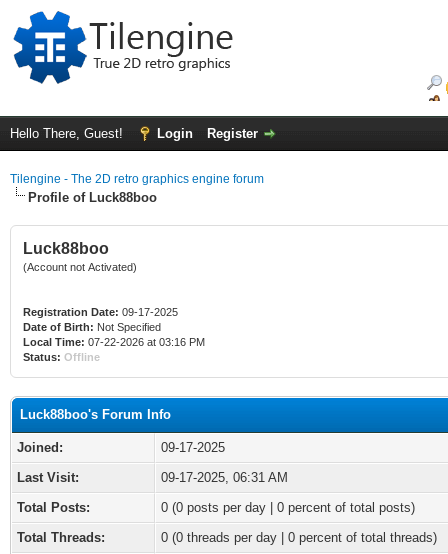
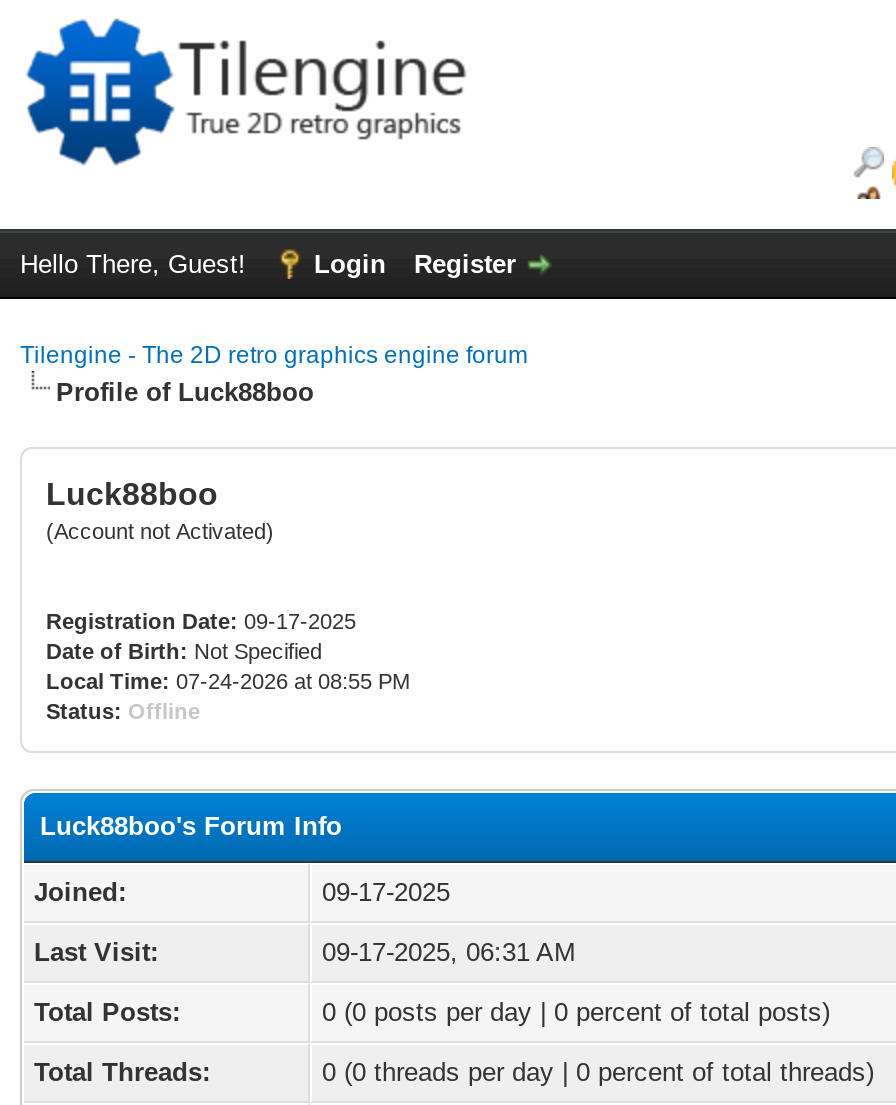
- Local Time: 07-22-2026 at 03:16 PM
+ Local Time: 07-24-2026 at 08:55 PM
